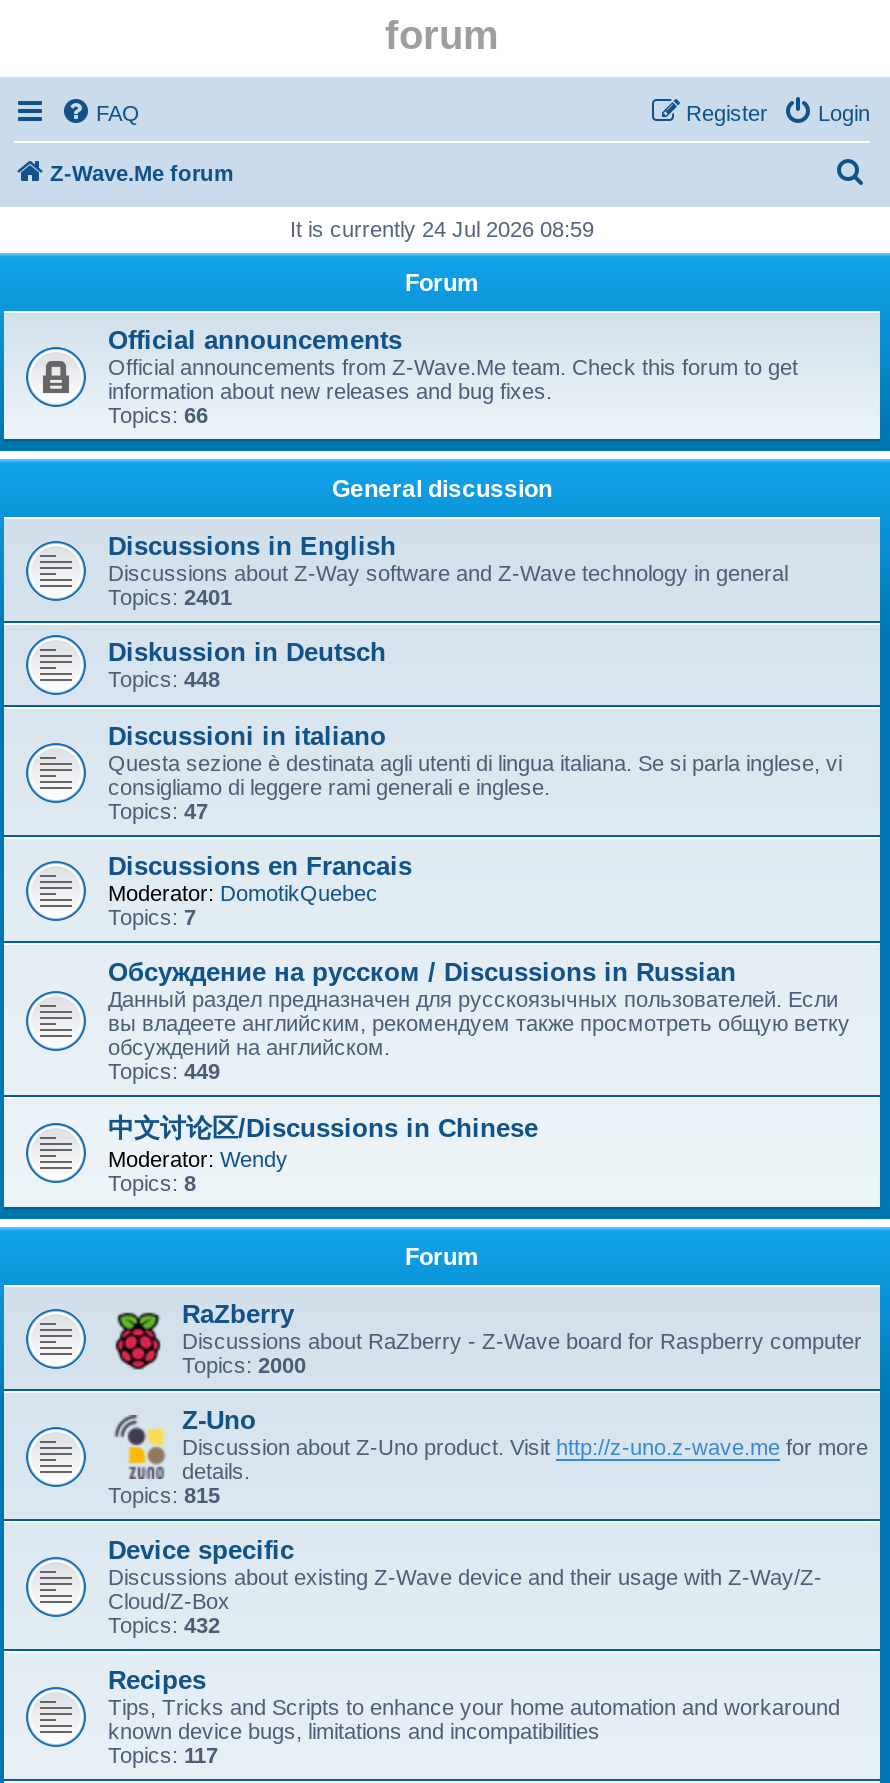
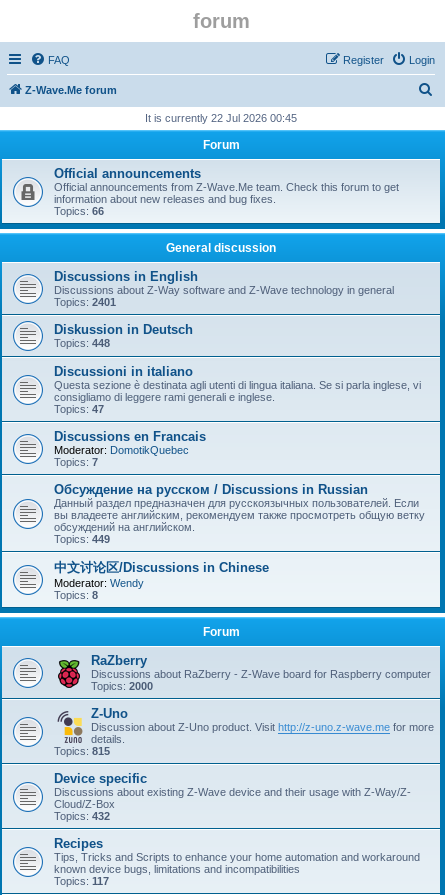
- It is currently 24 Jul 2026 08:59
+ It is currently 22 Jul 2026 00:45
